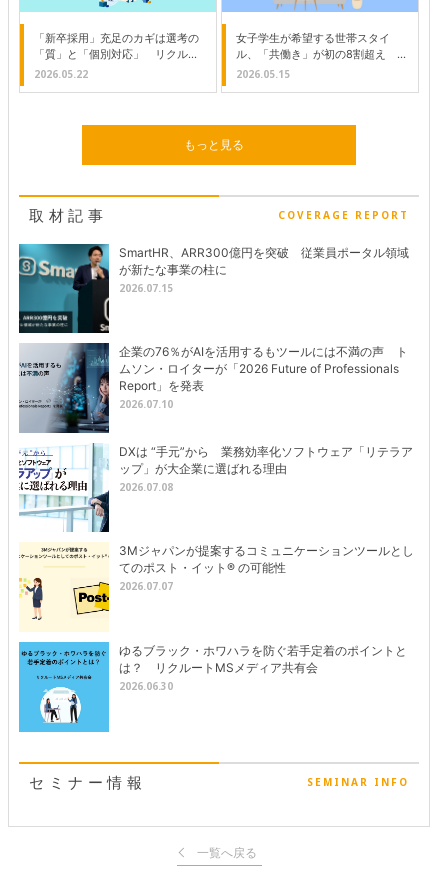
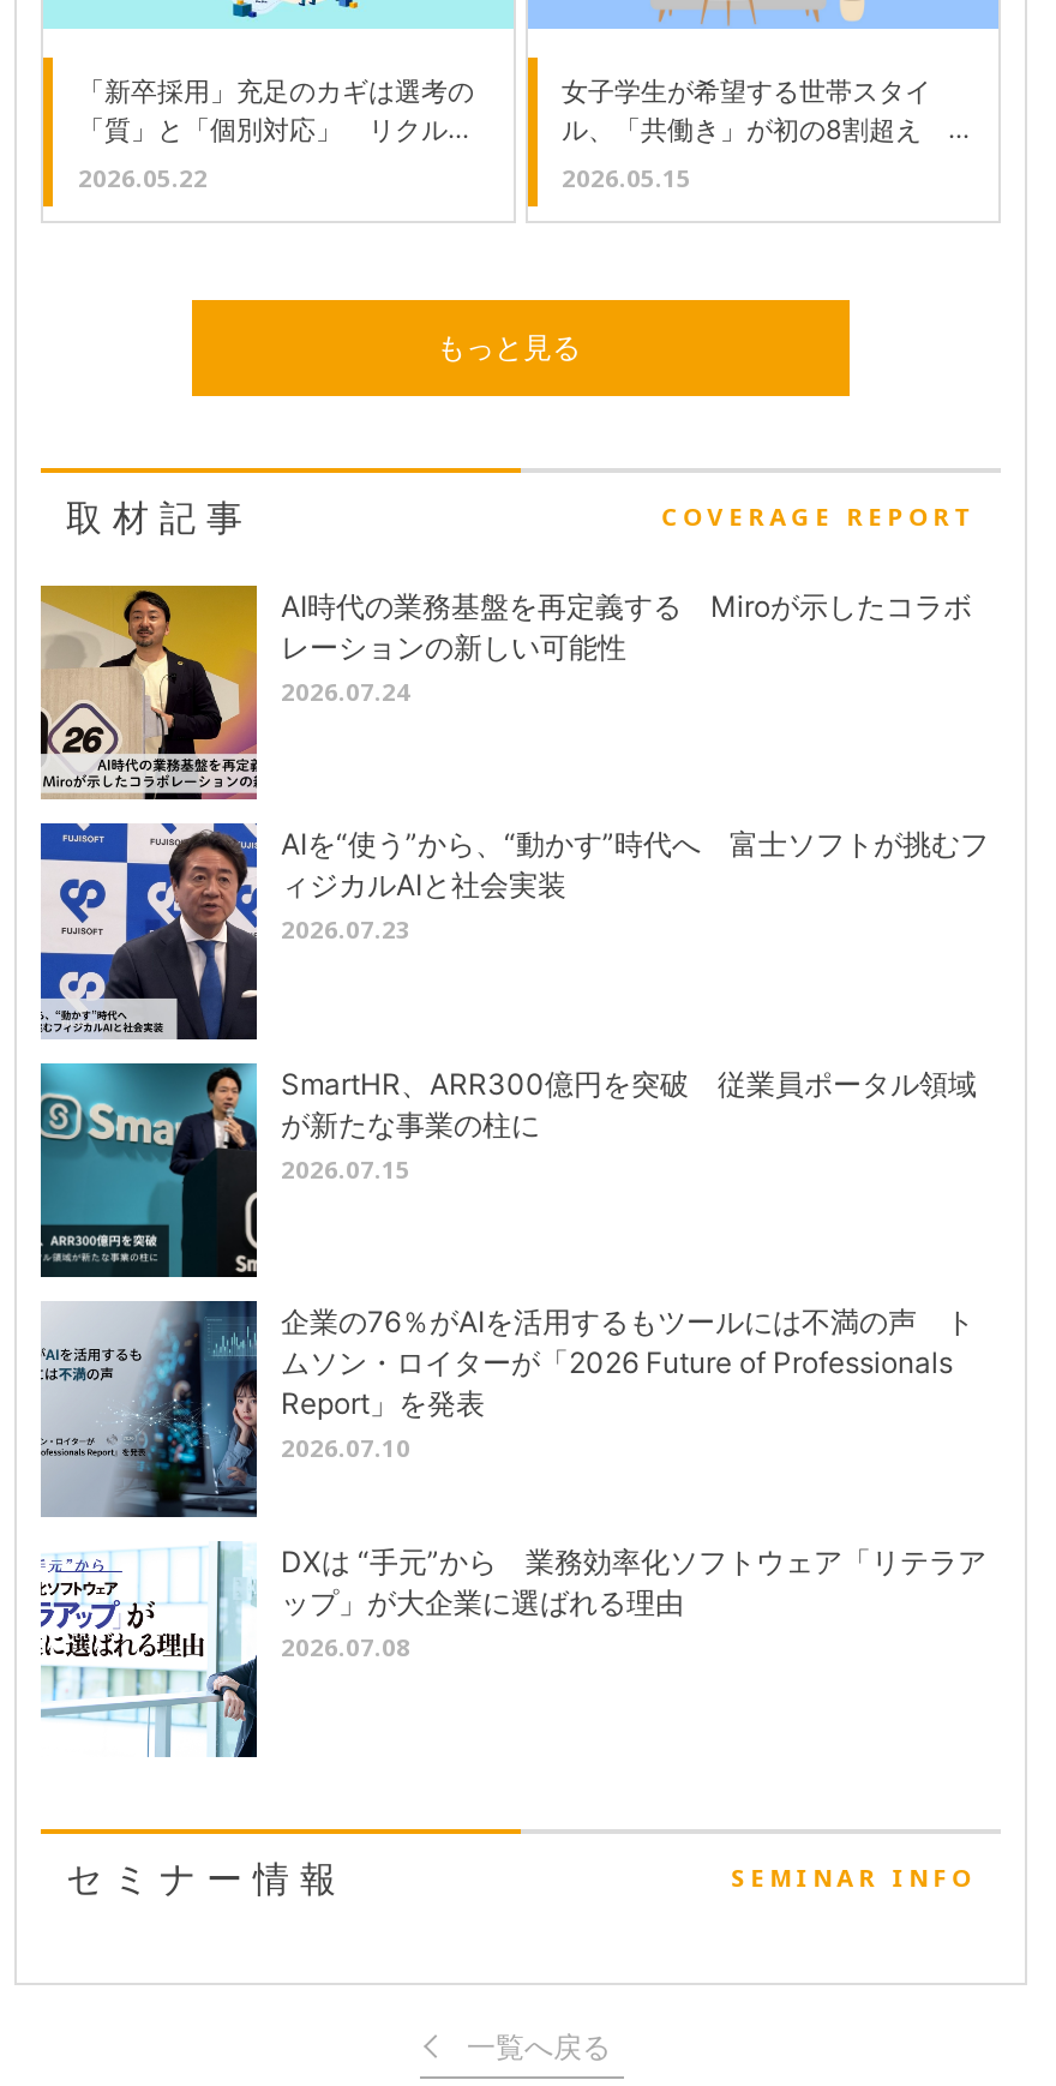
+ [image]
+ AI時代の業務基盤を再定義する Miroが示したコラボ
+ レーションの新しい可能性
+ 2026.07.24

+ [image]
+ AIを“使う”から、“動かす”時代へ 富士ソフトが挑むフ
+ ィジカルAIと社会実装
+ 2026.07.23

moved down: [image] | SmartHR、ARR300億円を突破 従業員ポータル領域 | が新たな事業の柱に | ... | ップ」が大企業に選ばれる理由 | 2026.07.08

- [image]
- 3Mジャパンが提案するコミュニケーションツールとし
- てのポスト・イット® の可能性
- 2026.07.07

- [image]
- ゆるブラック・ホワハラを防ぐ若手定着のポイントと
- は？ リクルートMSメディア共有会
- 2026.06.30
